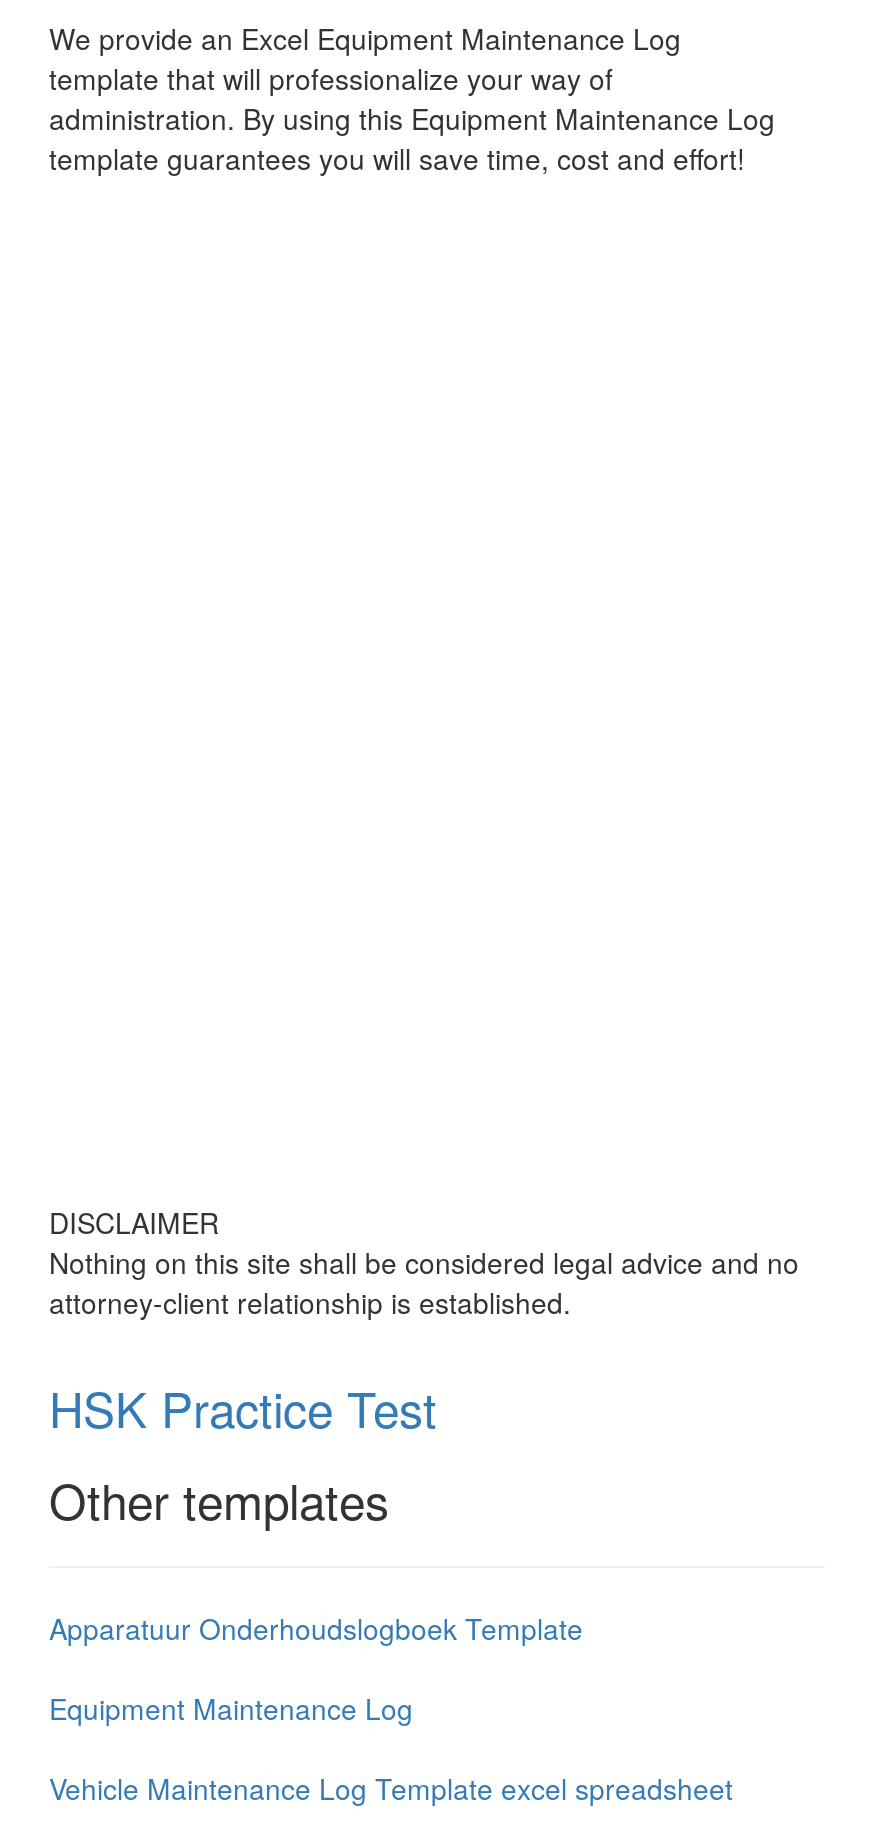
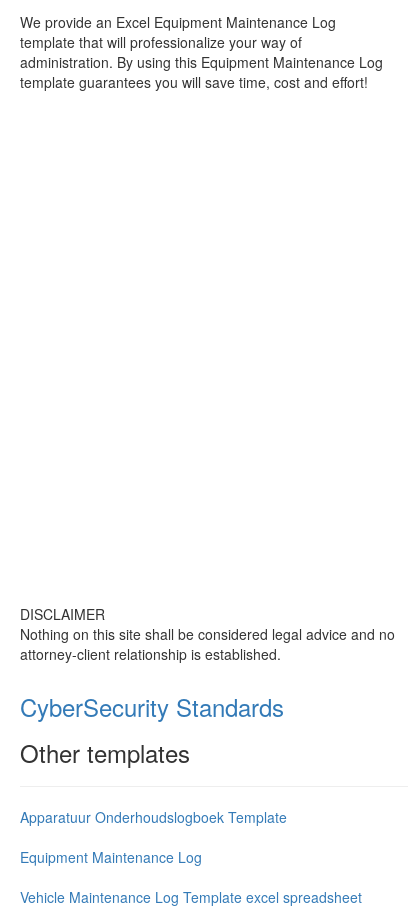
- HSK Practice Test
+ CyberSecurity Standards
